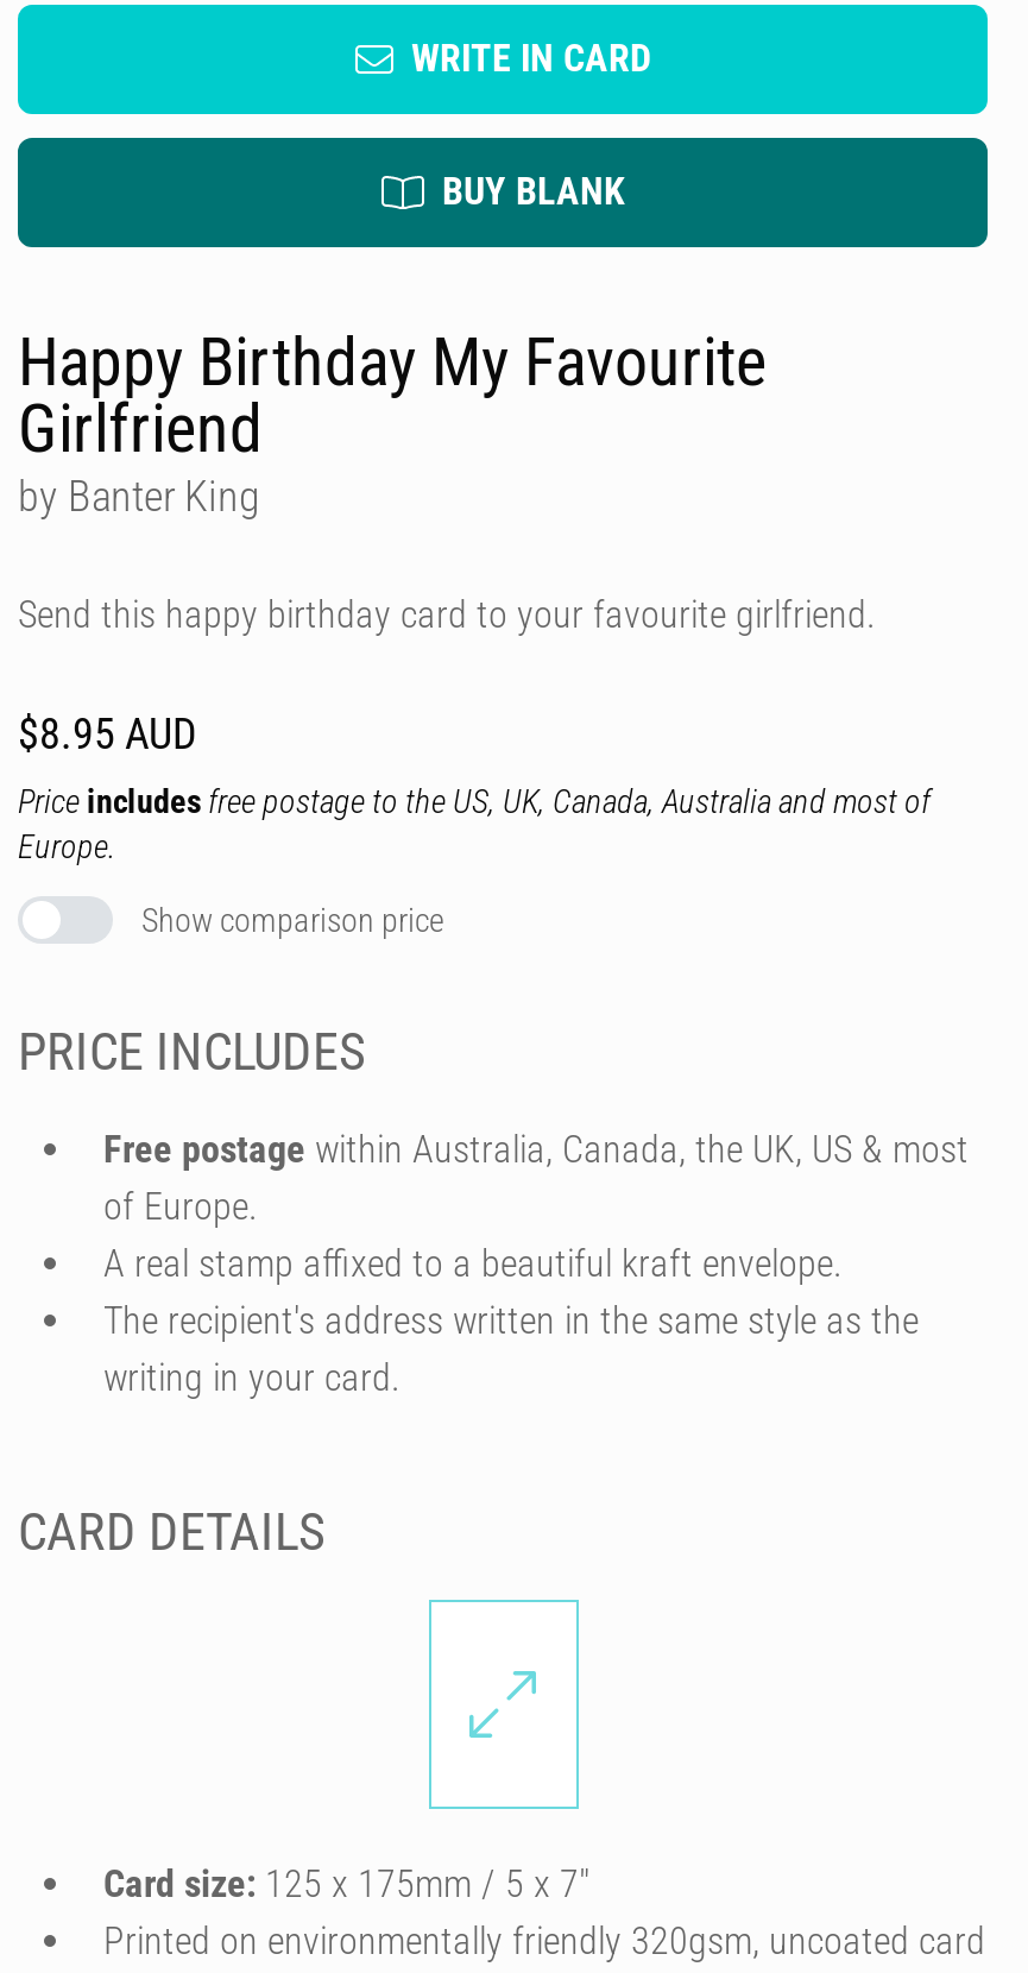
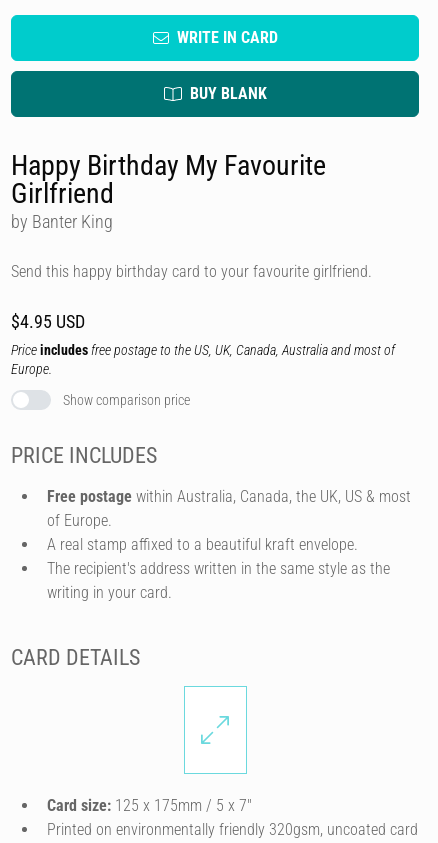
- $8.95 AUD
+ $4.95 USD
